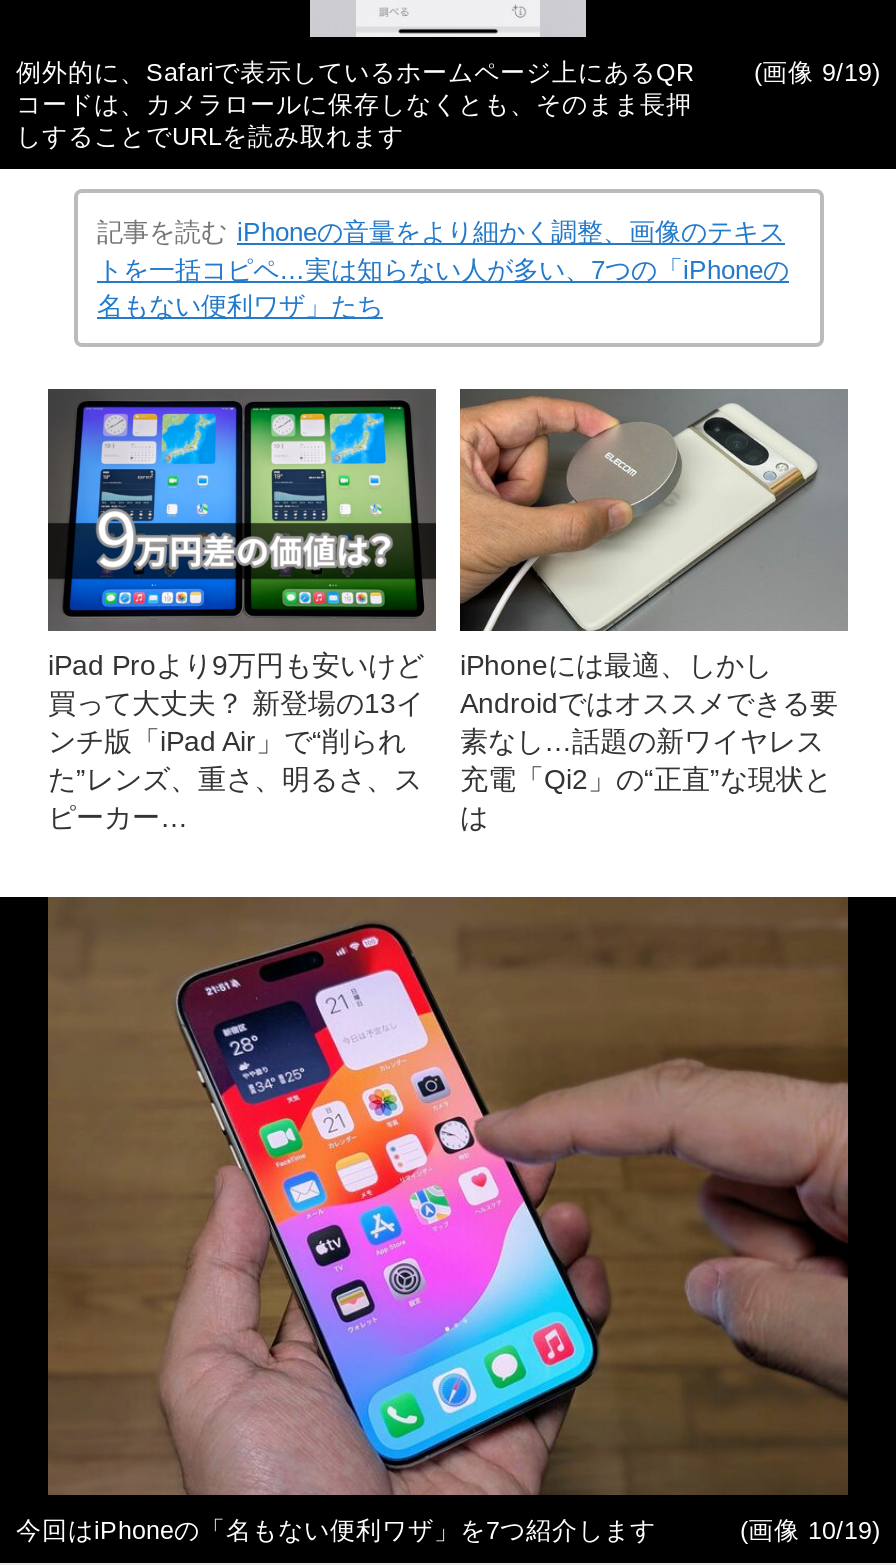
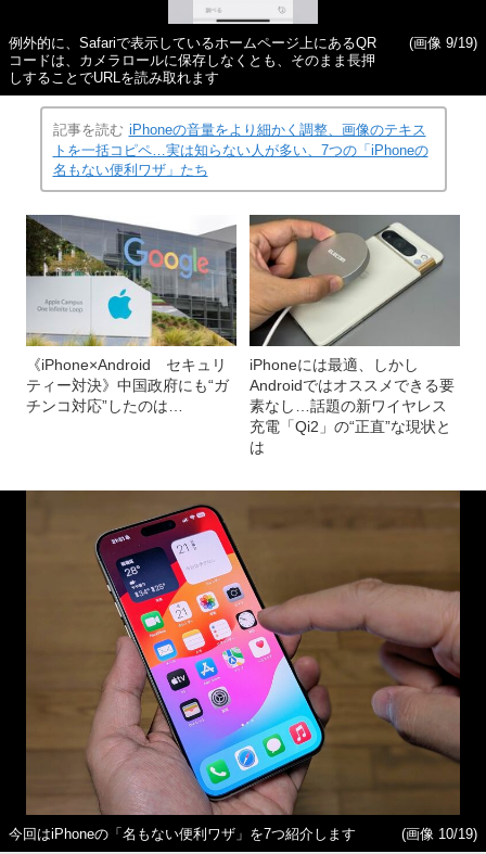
- [image]
- iPad Proより9万円も安いけど
- 買って大丈夫？ 新登場の13イ
- ンチ版「iPad Air」で“削られ
- た”レンズ、重さ、明るさ、ス
- ピーカー…
+ [image]
+ 《iPhone×Android セキュリ
+ ティー対決》中国政府にも“ガ
+ チンコ対応”したのは…
